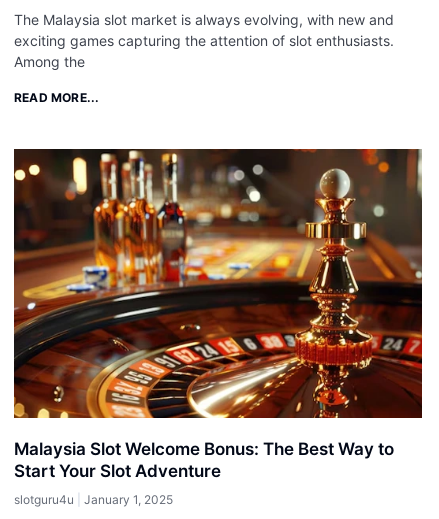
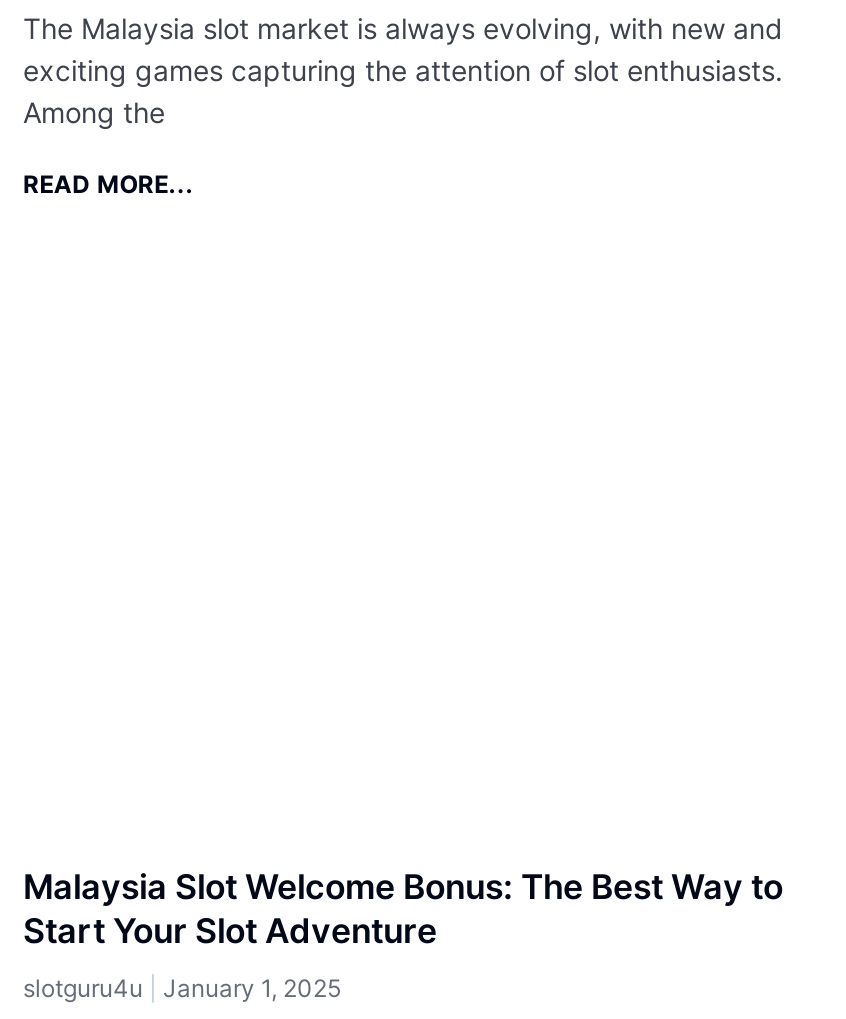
- [image]
